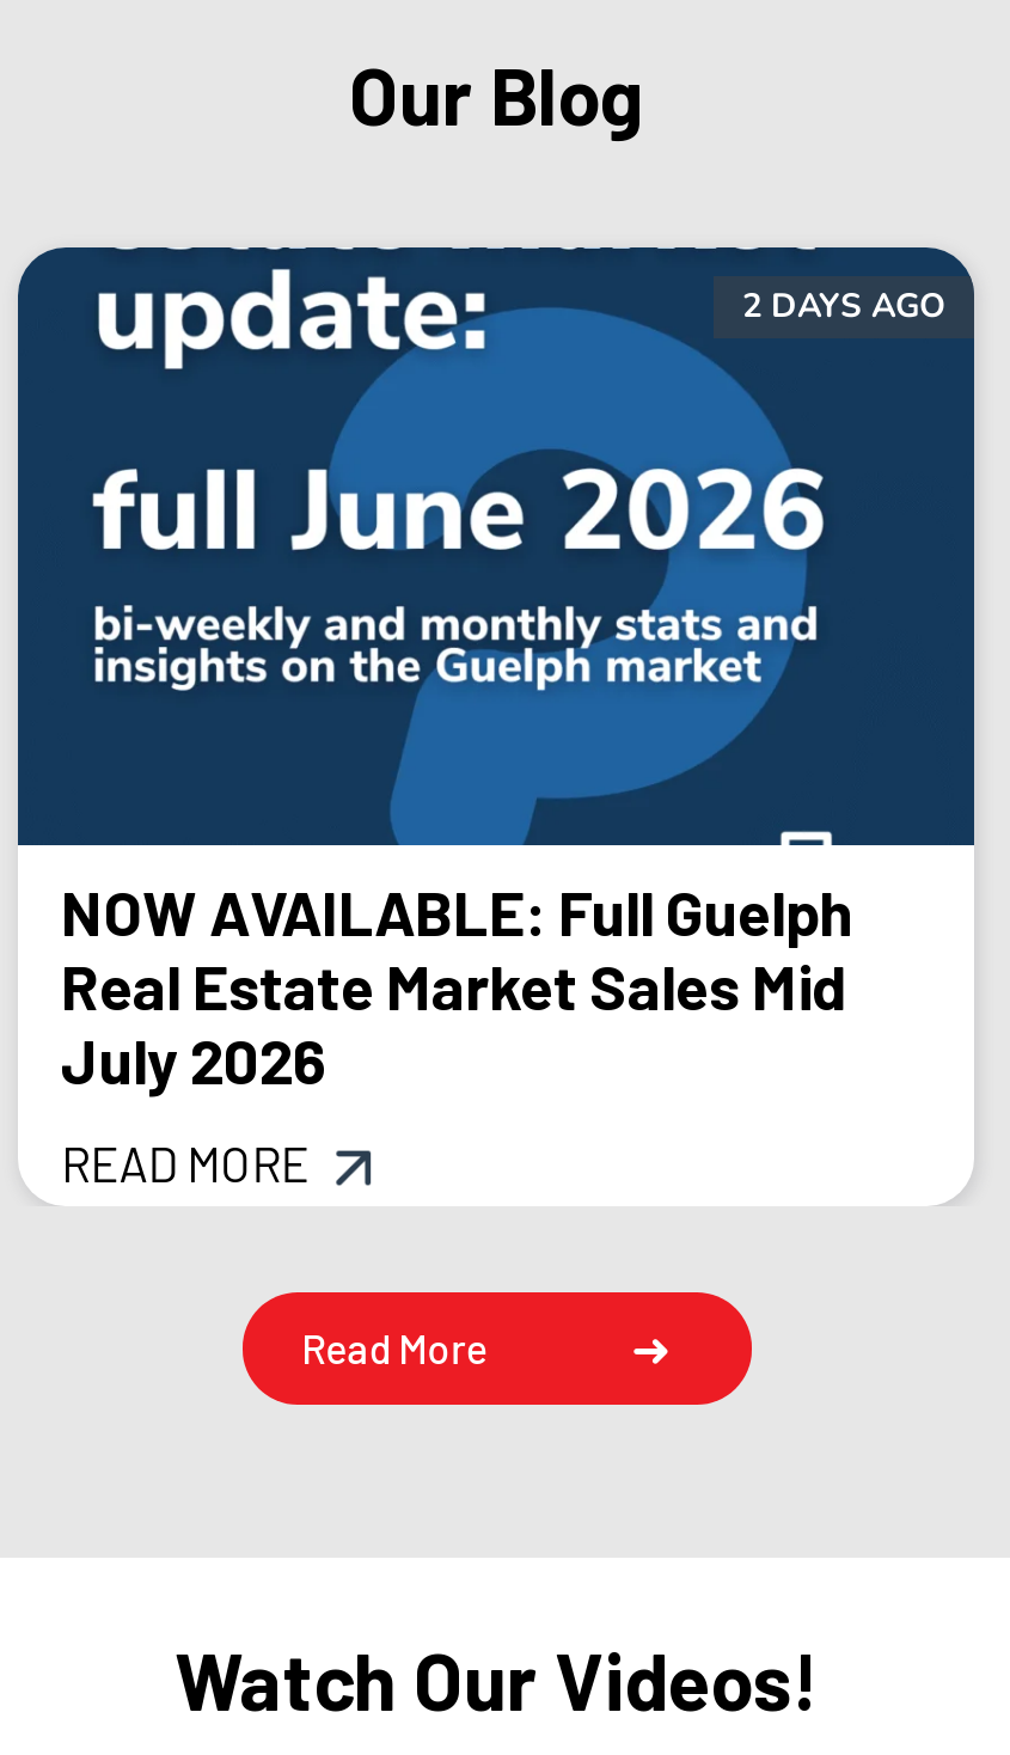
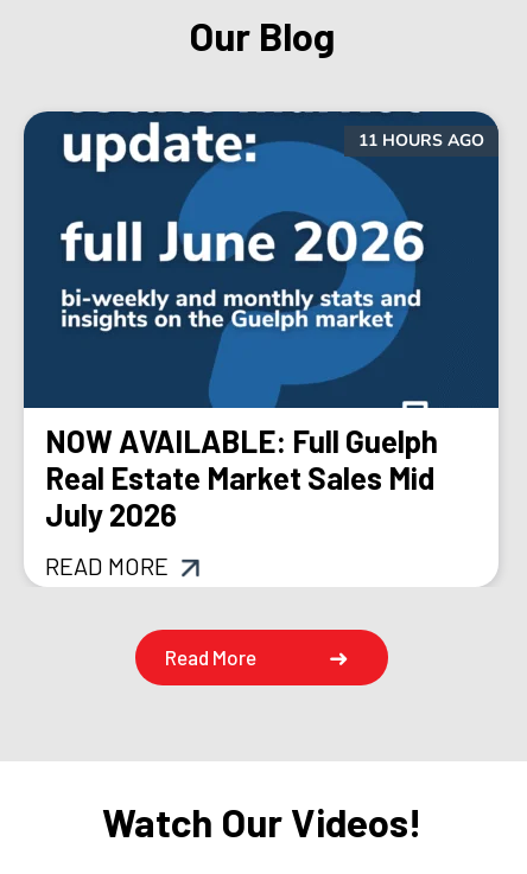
- 2 DAYS AGO
+ 11 HOURS AGO
